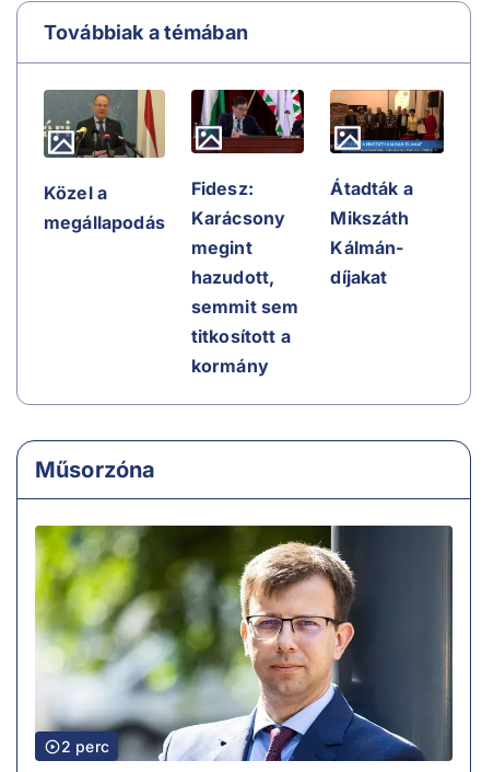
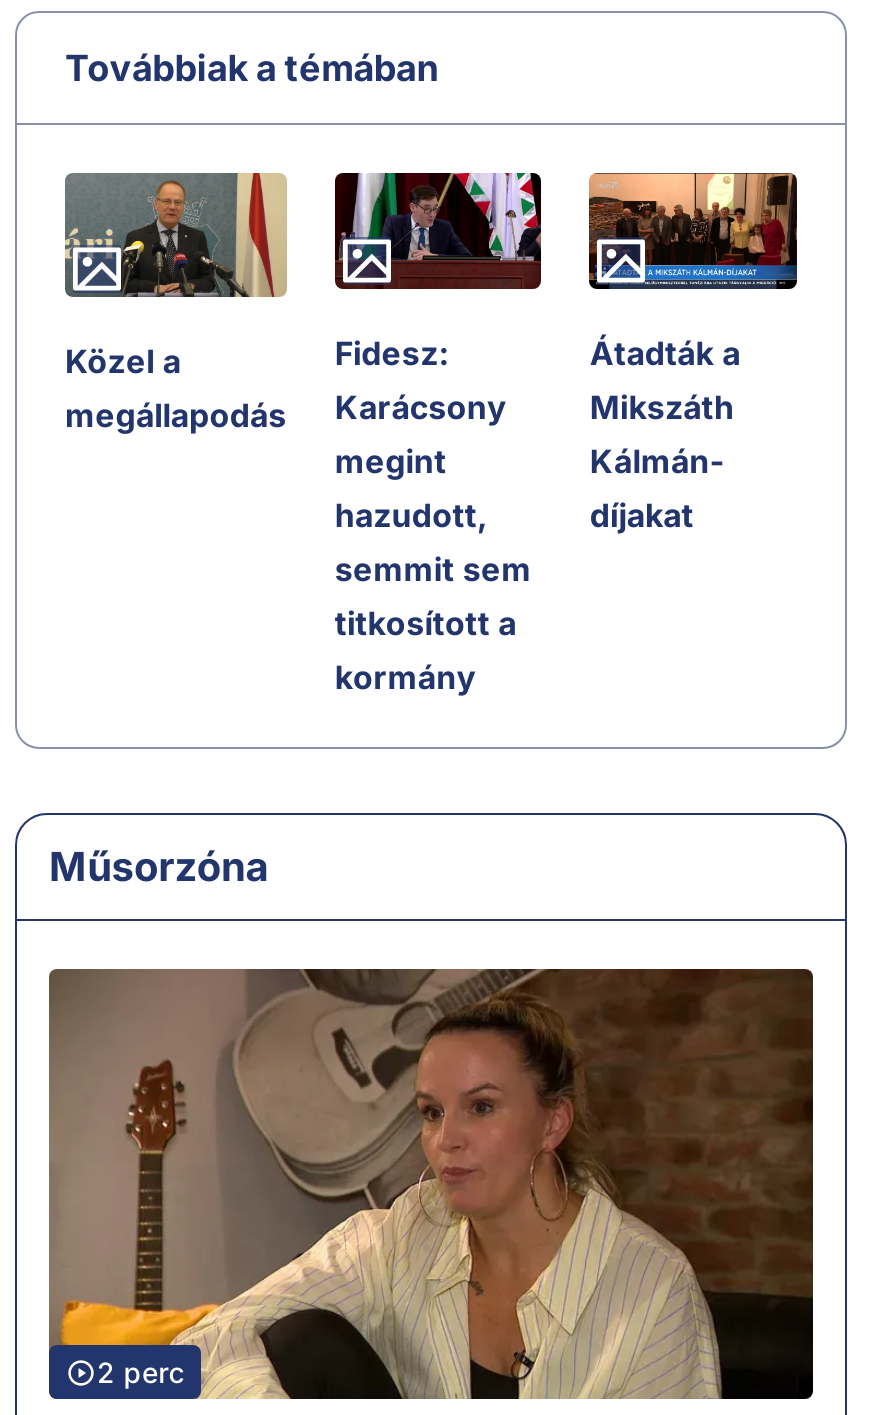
- [image]
+ [image]
